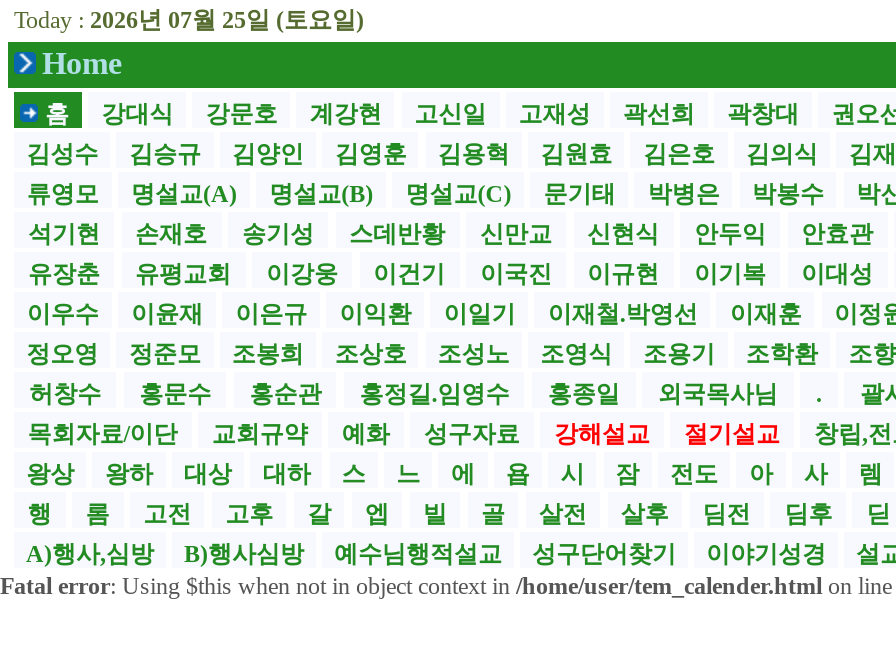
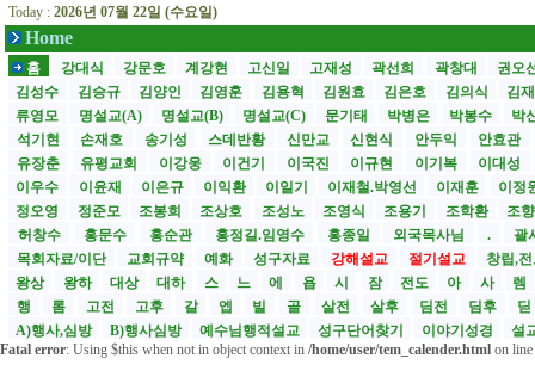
- Today : 2026년 07월 25일 (토요일)
+ Today : 2026년 07월 22일 (수요일)
